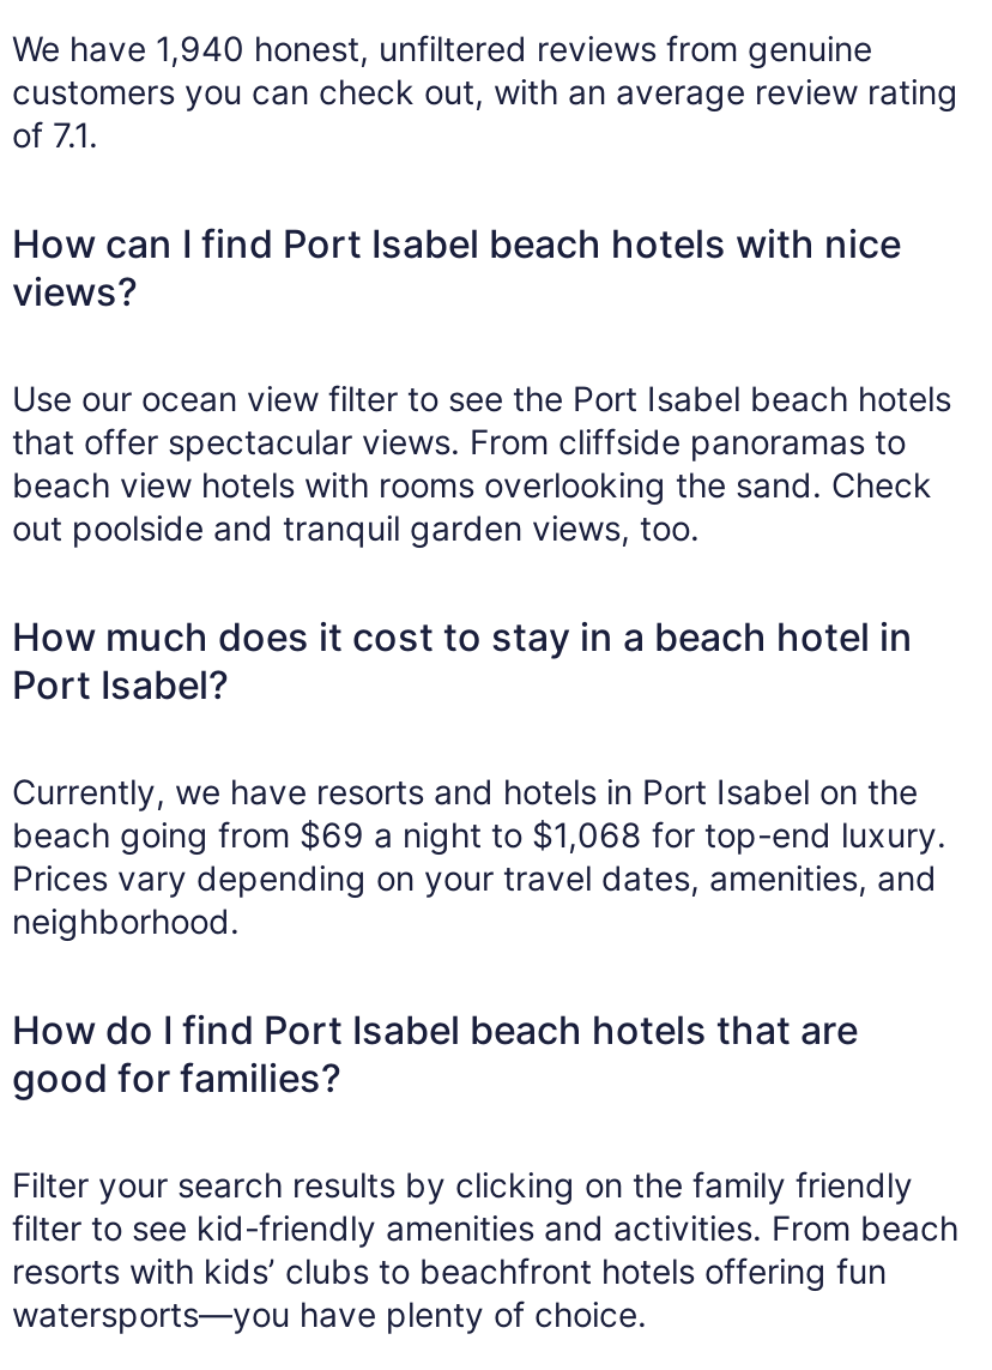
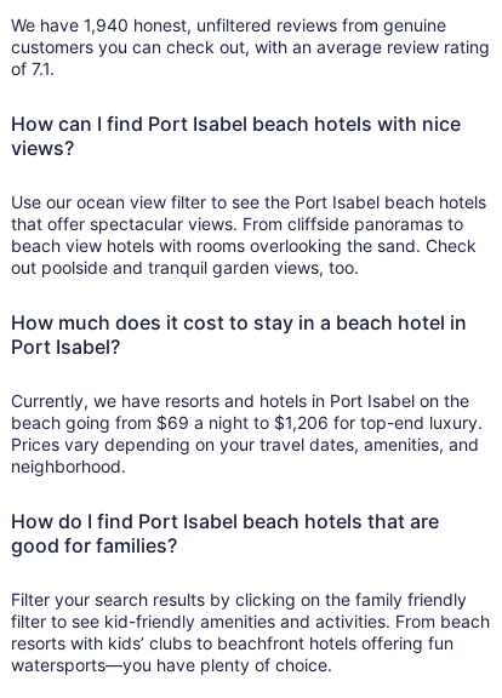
- beach going from $69 a night to $1,068 for top-end luxury.
+ beach going from $69 a night to $1,206 for top-end luxury.
